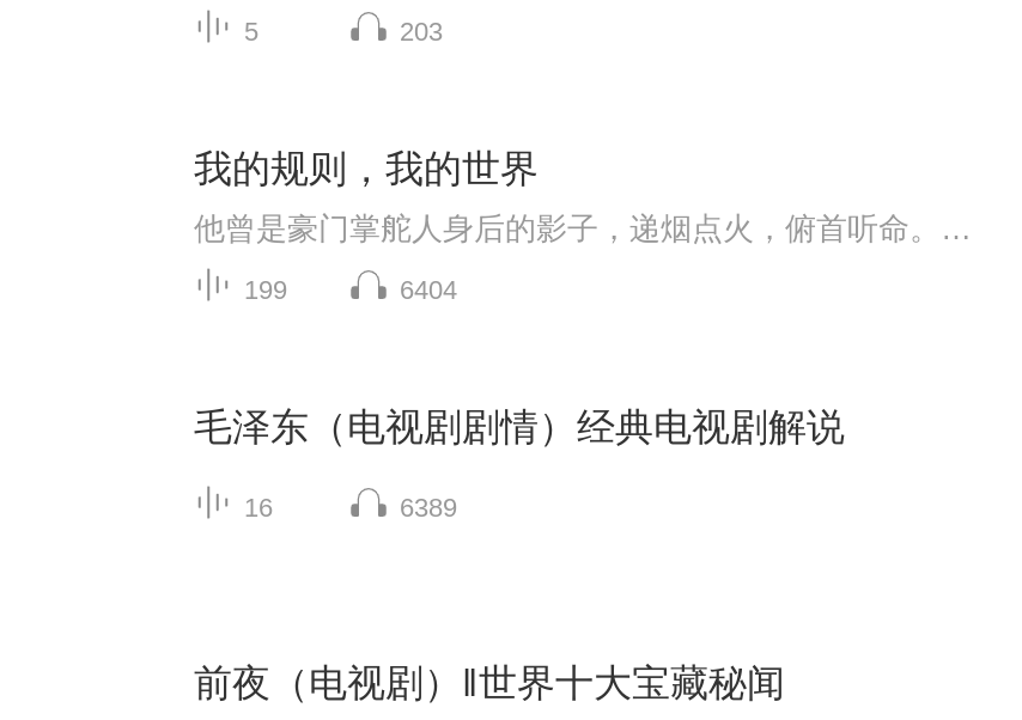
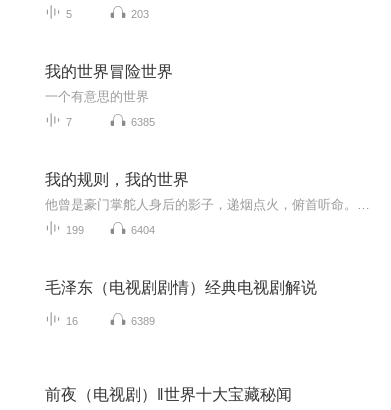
+ 我的世界冒险世界
+ 一个有意思的世界
+ 7
+ 6385
